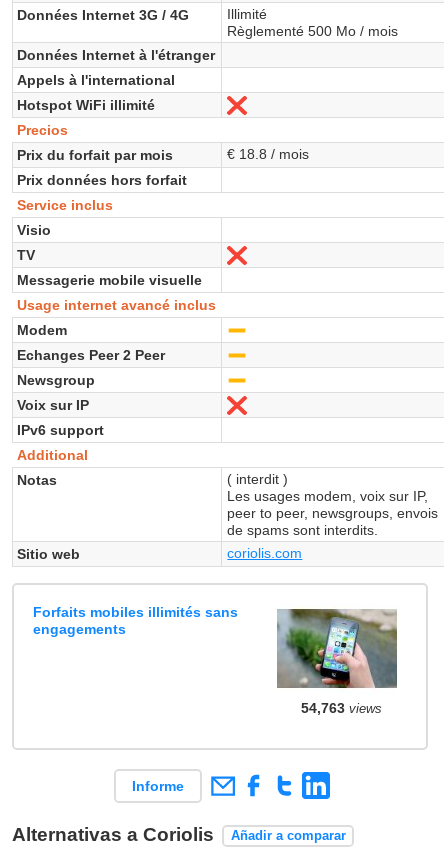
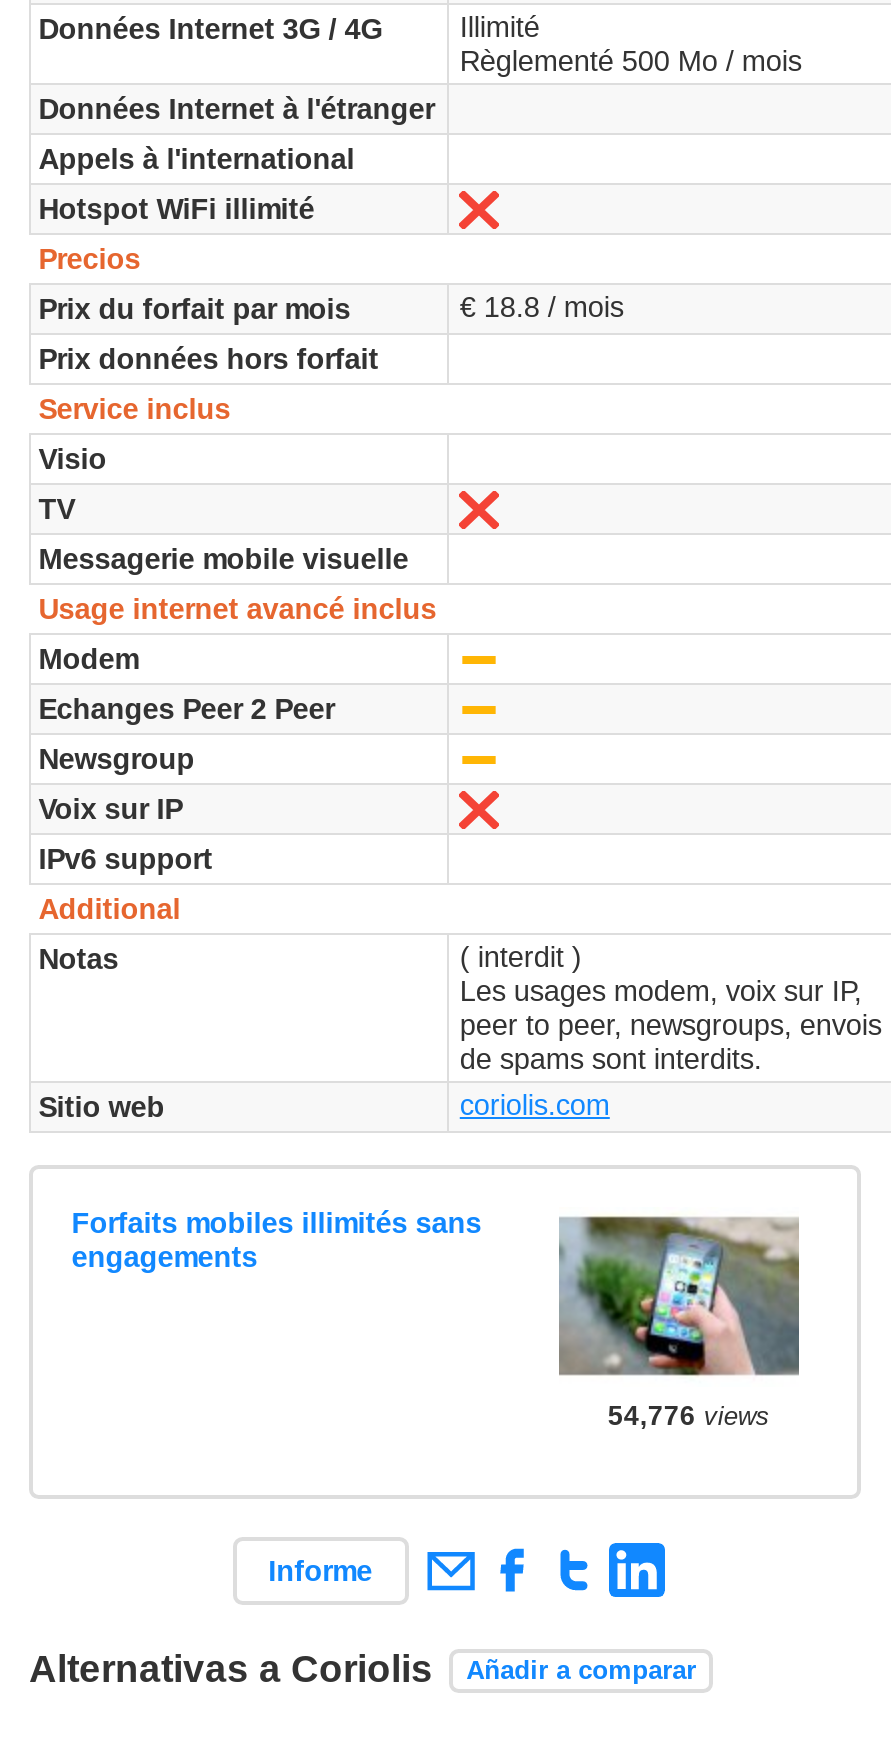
- 54,763 views
+ 54,776 views
